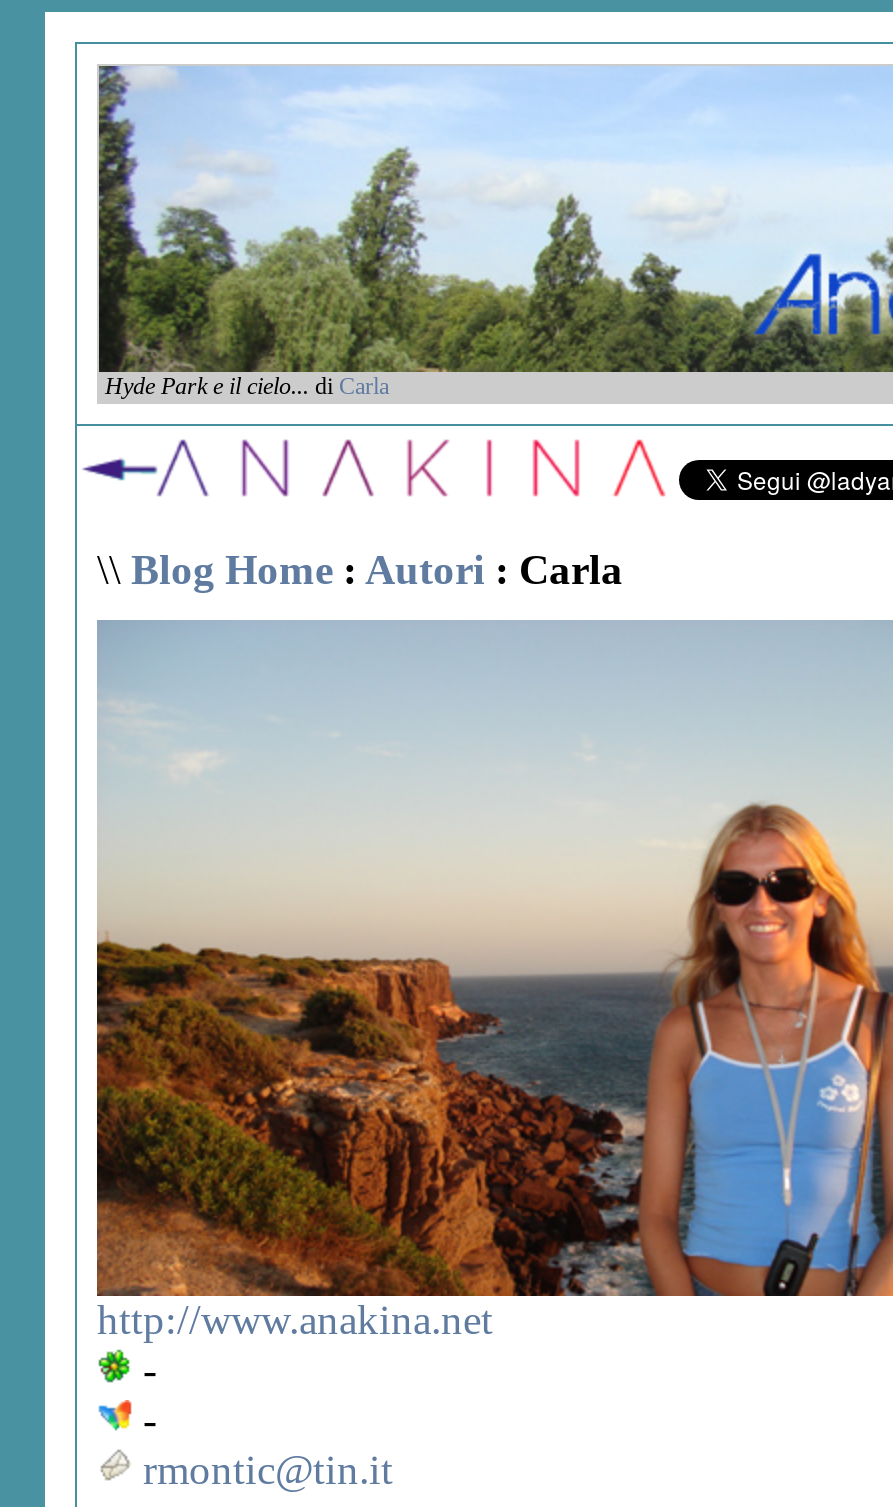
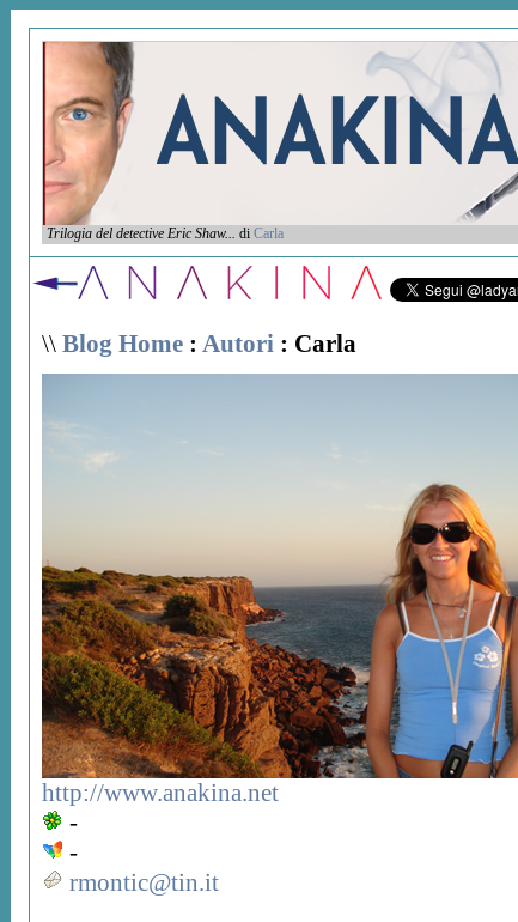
- [image]
- Hyde Park e il cielo...diCarla
+ [image]
+ Trilogia del detective Eric Shaw...diCarla
